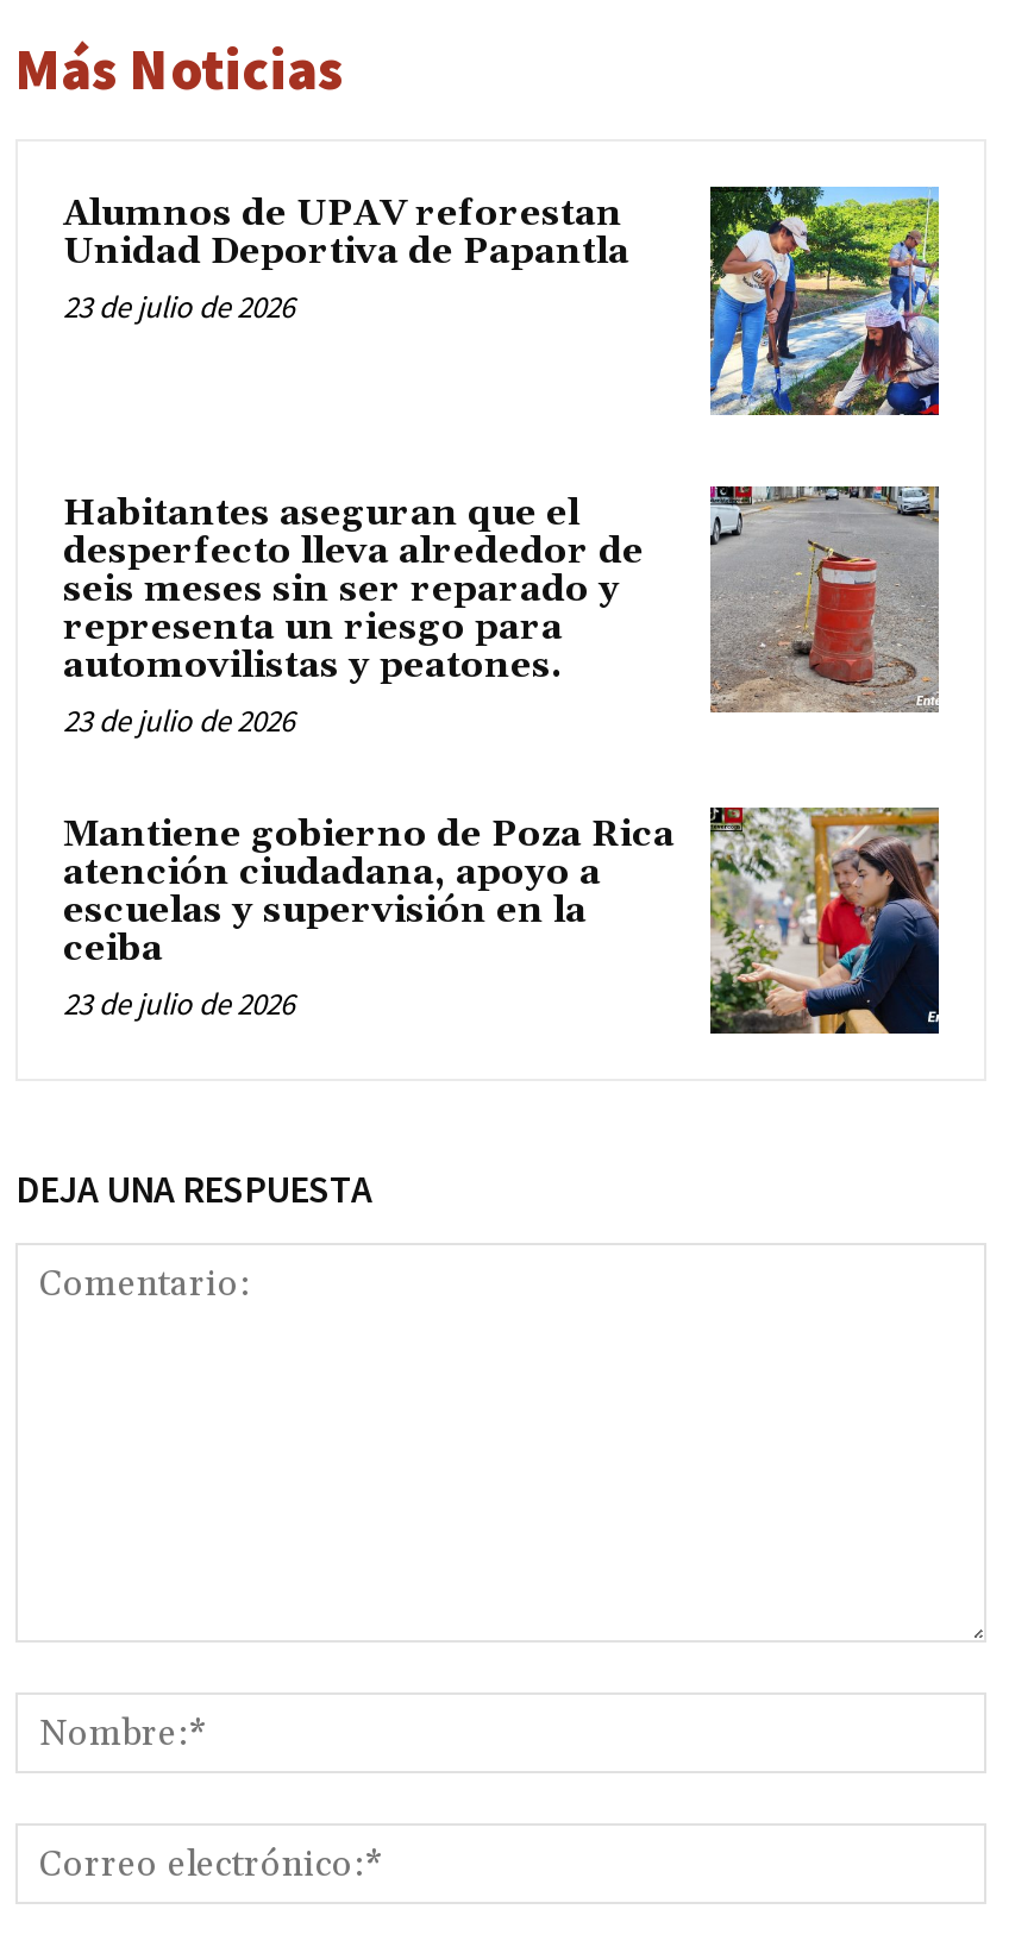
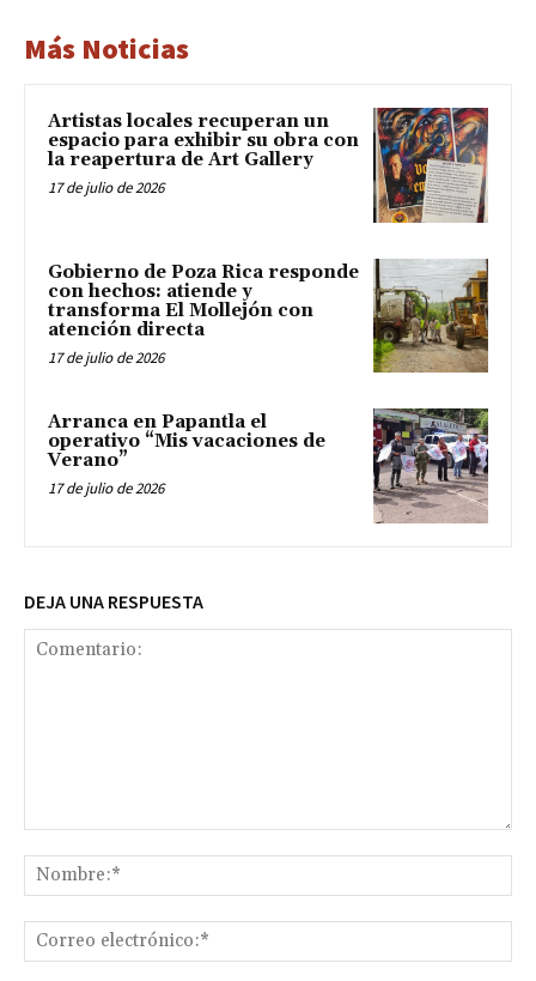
- [image]
- Alumnos de UPAV reforestan
- Unidad Deportiva de Papantla
- 23 de julio de 2026
+ [image]
+ Artistas locales recuperan un
+ espacio para exhibir su obra con
+ la reapertura de Art Gallery
+ 17 de julio de 2026

- [image]
- Habitantes aseguran que el
- desperfecto lleva alrededor de
- seis meses sin ser reparado y
- representa un riesgo para
- automovilistas y peatones.
- 23 de julio de 2026
+ [image]
+ Gobierno de Poza Rica responde
+ con hechos: atiende y
+ transforma El Mollejón con
+ atención directa
+ 17 de julio de 2026

- [image]
- Mantiene gobierno de Poza Rica
- atención ciudadana, apoyo a
- escuelas y supervisión en la
- ceiba
- 23 de julio de 2026
+ [image]
+ Arranca en Papantla el
+ operativo “Mis vacaciones de
+ Verano”
+ 17 de julio de 2026
